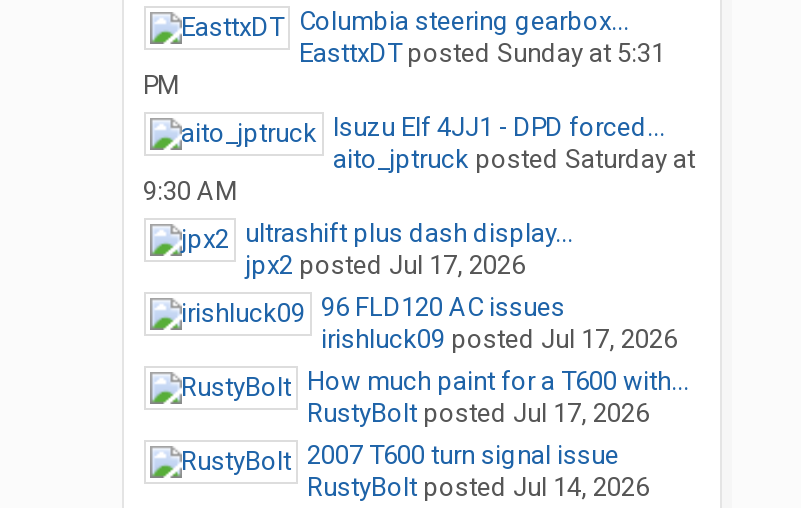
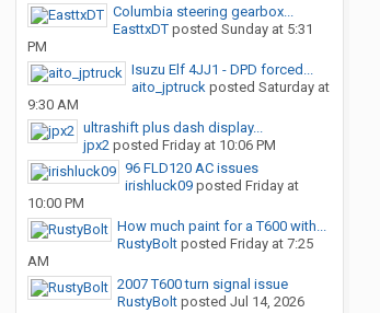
- jpx2 posted Jul 17, 2026
+ jpx2 posted Friday at 10:06 PM

- irishluck09 posted Jul 17, 2026
+ irishluck09 posted Friday at
+ 10:00 PM

- RustyBolt posted Jul 17, 2026
+ RustyBolt posted Friday at 7:25
+ AM
